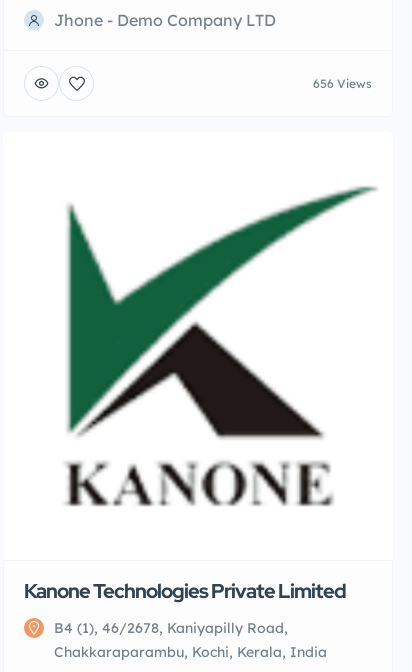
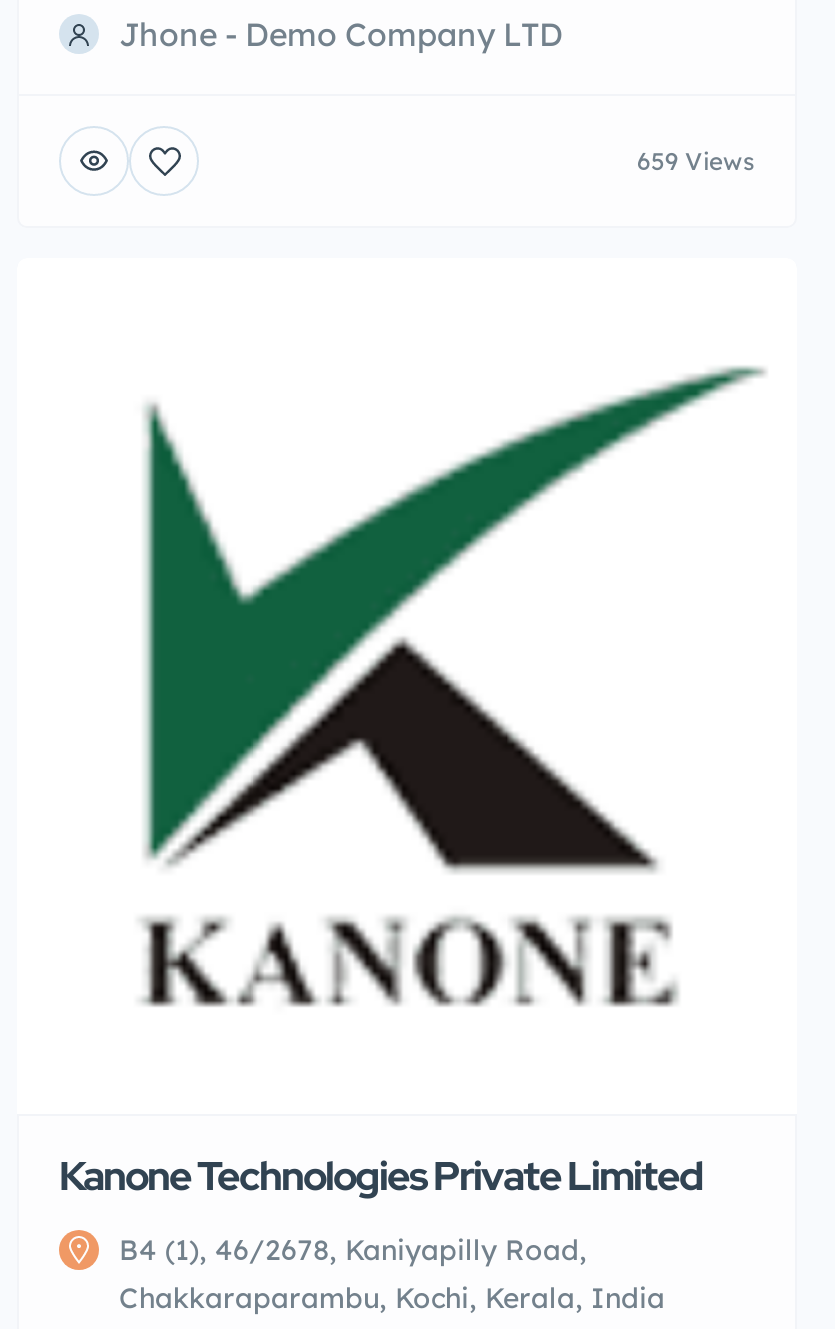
- 656 Views
+ 659 Views
